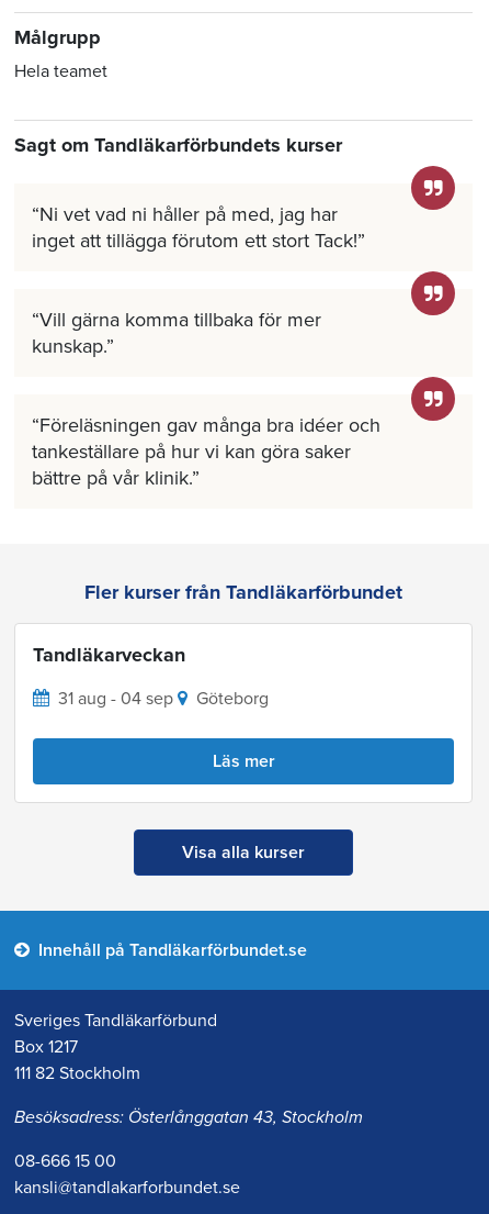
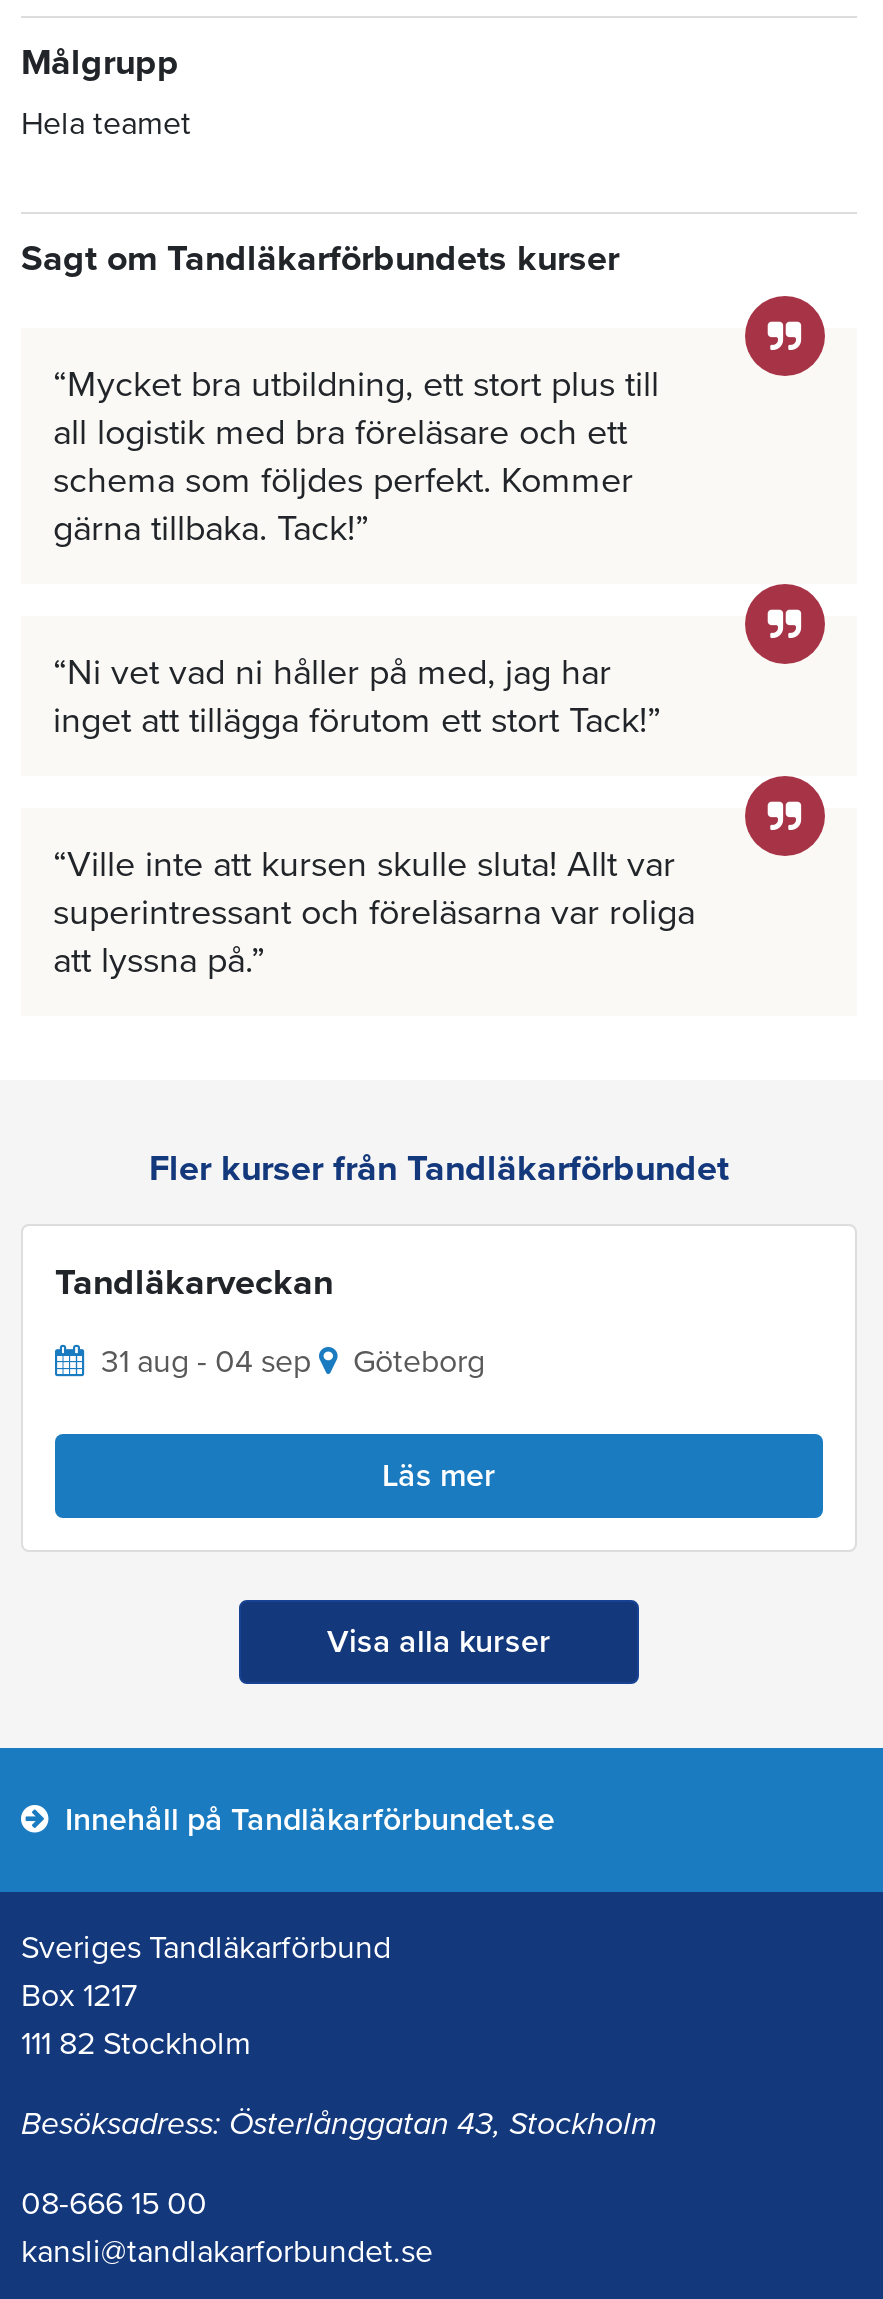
+ Mycket bra utbildning, ett stort plus till
+ all logistik med bra föreläsare och ett
+ schema som följdes perfekt. Kommer
+ gärna tillbaka. Tack!

moved down: Ni vet vad ni håller på med, jag har | inget att tillägga förutom ett stort Tack!

- Vill gärna komma tillbaka för mer
- kunskap.
- Föreläsningen gav många bra idéer och
- tankeställare på hur vi kan göra saker
- bättre på vår klinik.
+ Ville inte att kursen skulle sluta! Allt var
+ superintressant och föreläsarna var roliga
+ att lyssna på.
